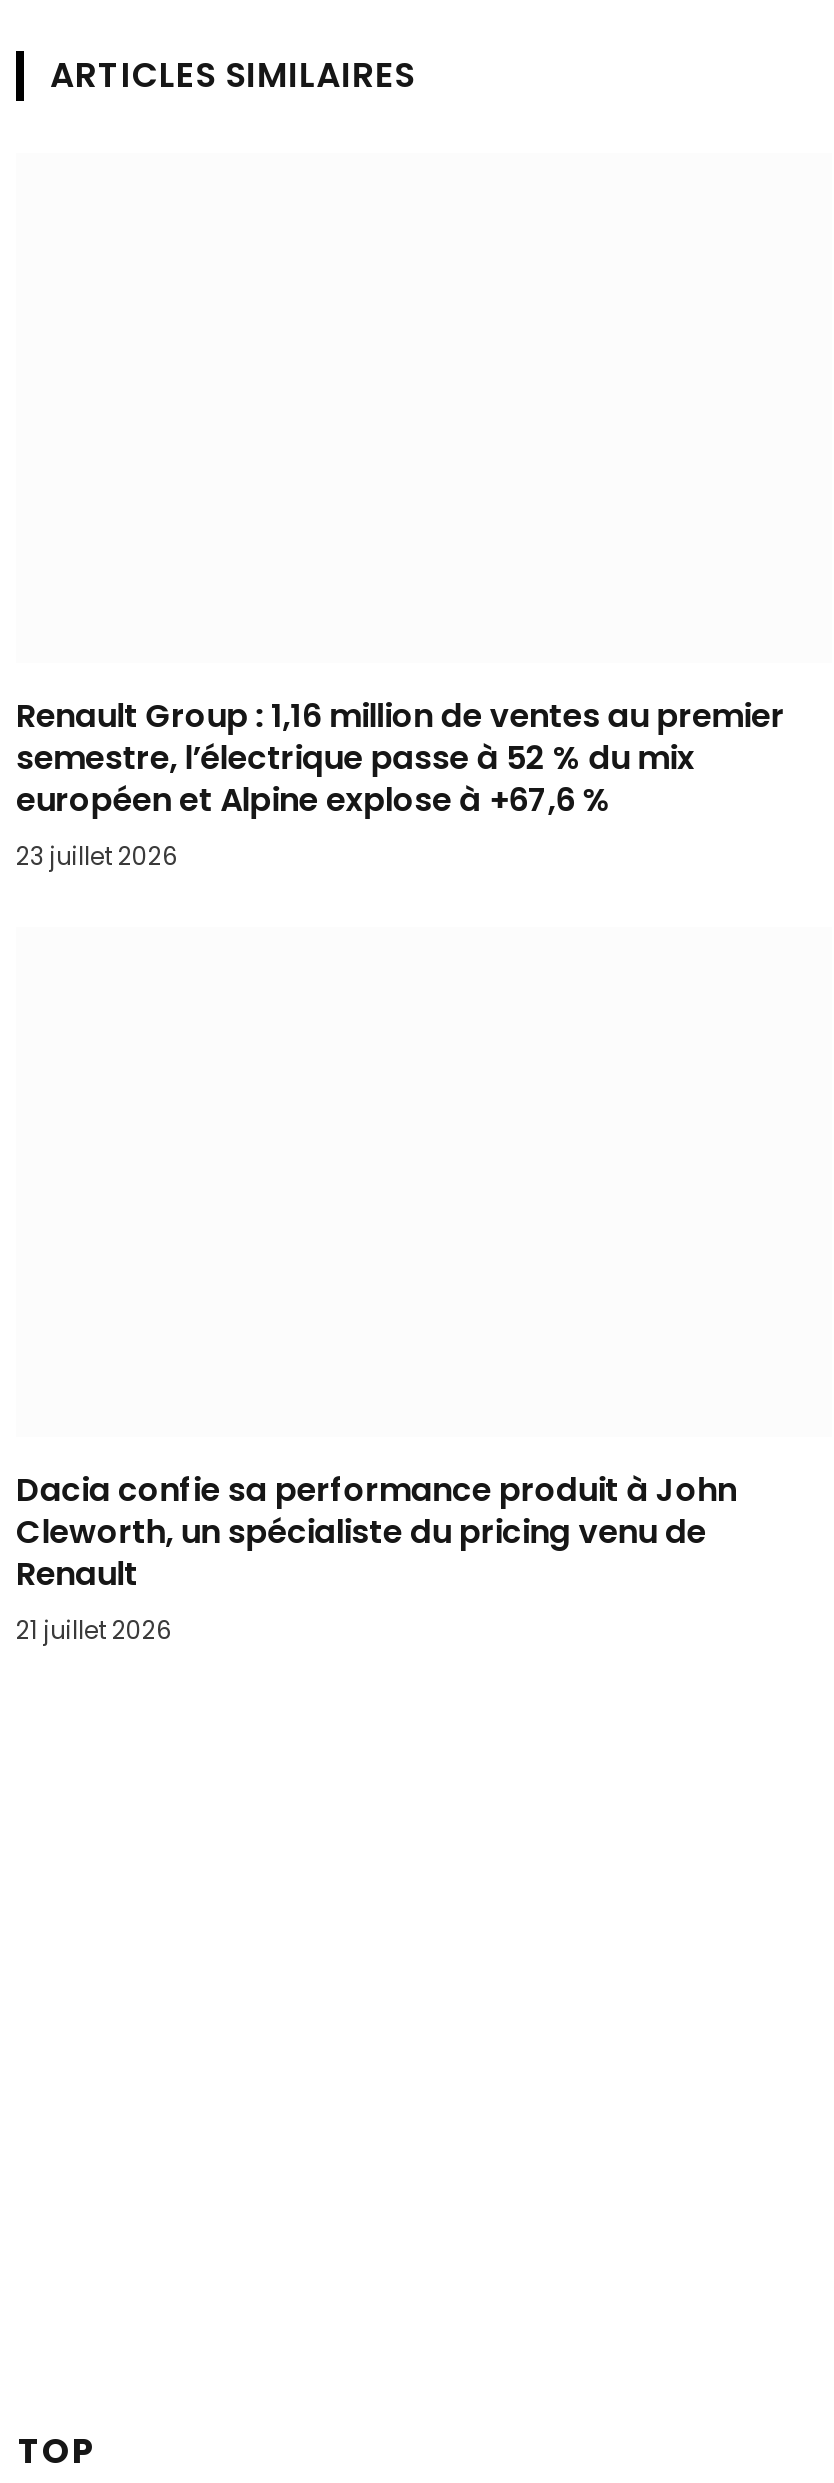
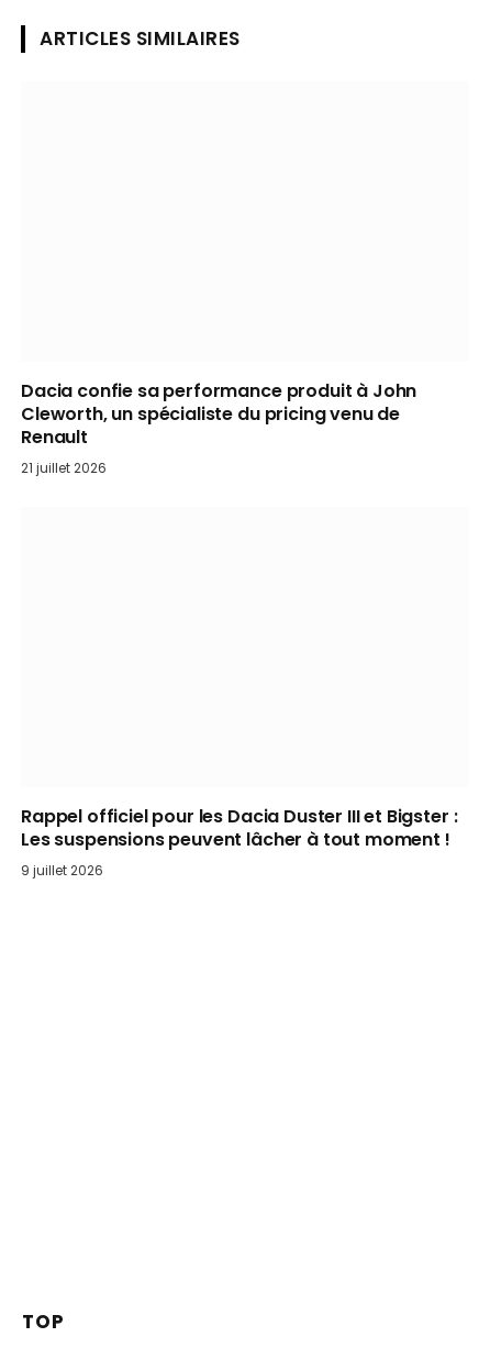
- Renault Group : 1,16 million de ventes au premier
- semestre, l’électrique passe à 52 % du mix
- européen et Alpine explose à +67,6 %
- 23 juillet 2026

moved up: Dacia confie sa performance produit à John | Cleworth, un spécialiste du pricing venu de | Renault | 21 juillet 2026

+ Rappel officiel pour les Dacia Duster III et Bigster :
+ Les suspensions peuvent lâcher à tout moment !
+ 9 juillet 2026
